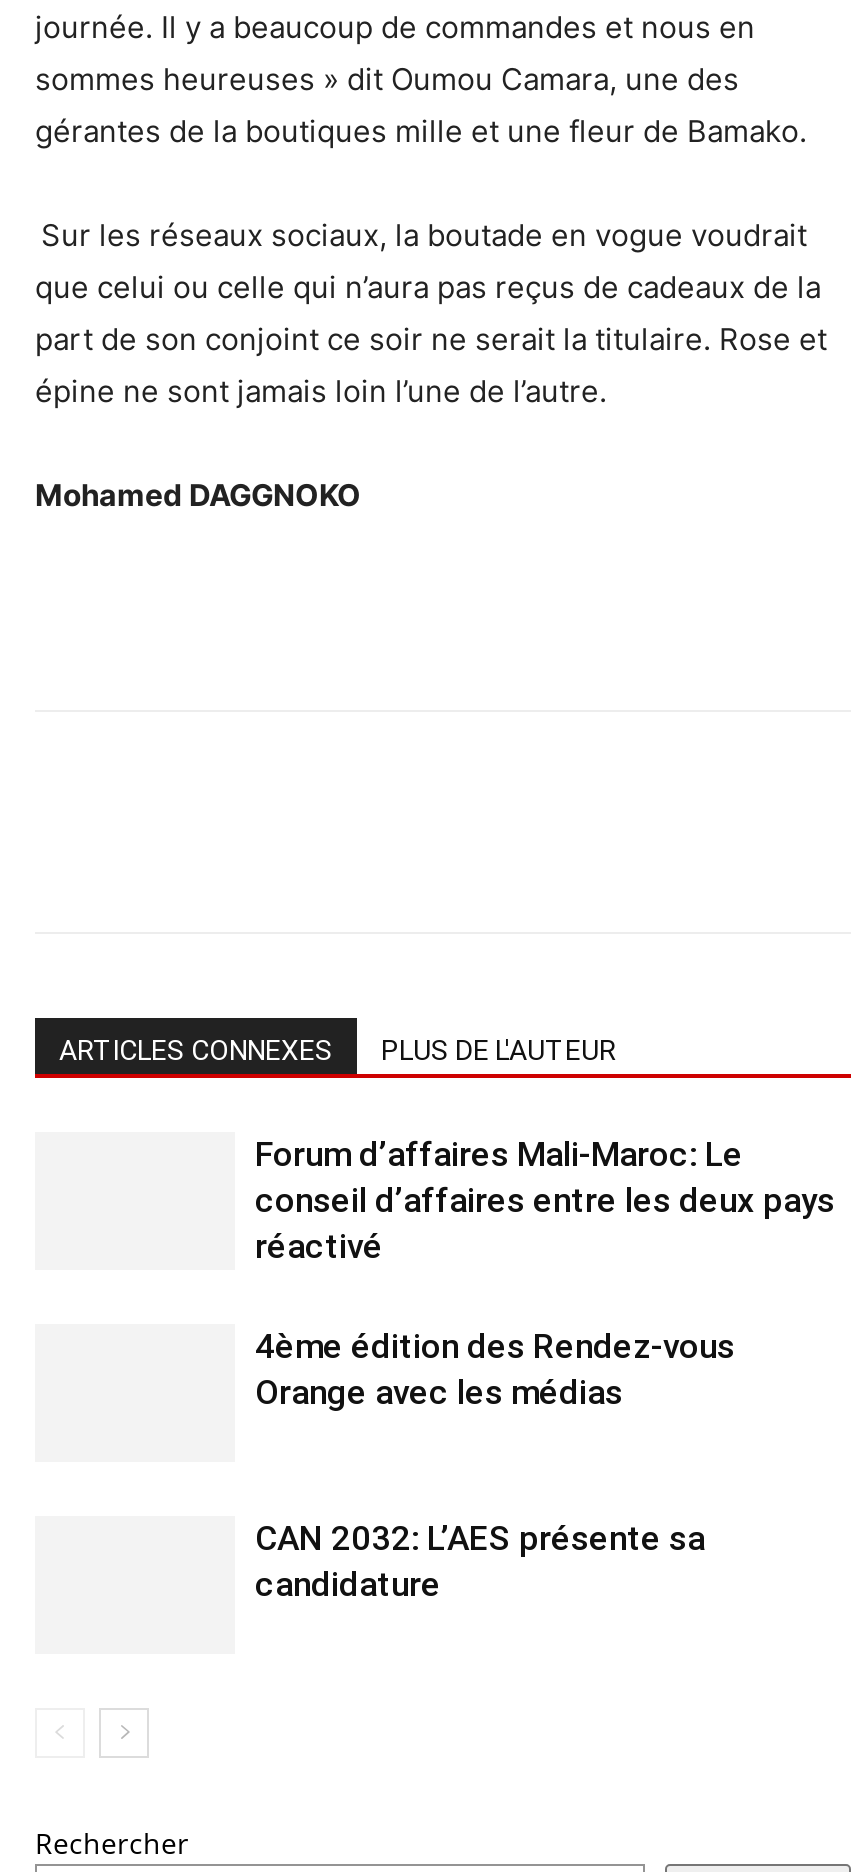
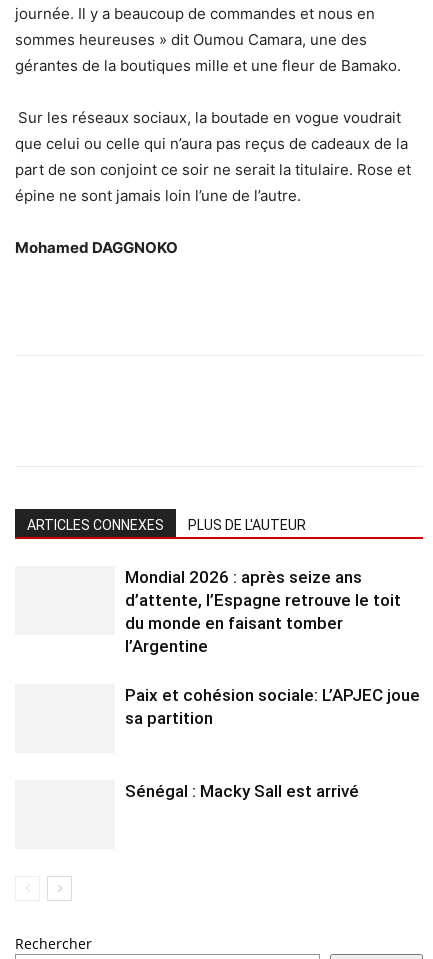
- Forum d’affaires Mali-Maroc: Le
- conseil d’affaires entre les deux pays
- réactivé
+ Mondial 2026 : après seize ans
+ d’attente, l’Espagne retrouve le toit
+ du monde en faisant tomber
+ l’Argentine

- 4ème édition des Rendez-vous
- Orange avec les médias
+ Paix et cohésion sociale: L’APJEC joue
+ sa partition

- CAN 2032: L’AES présente sa
- candidature
+ Sénégal : Macky Sall est arrivé
